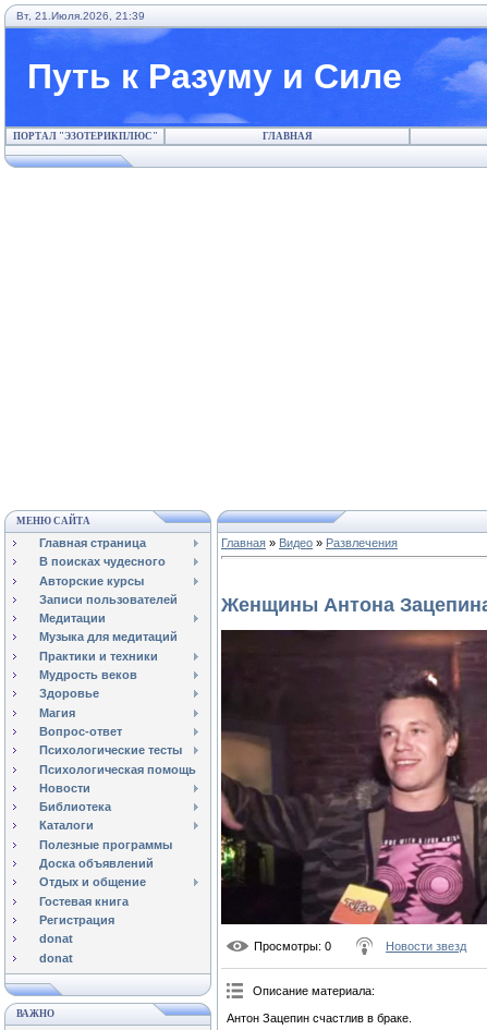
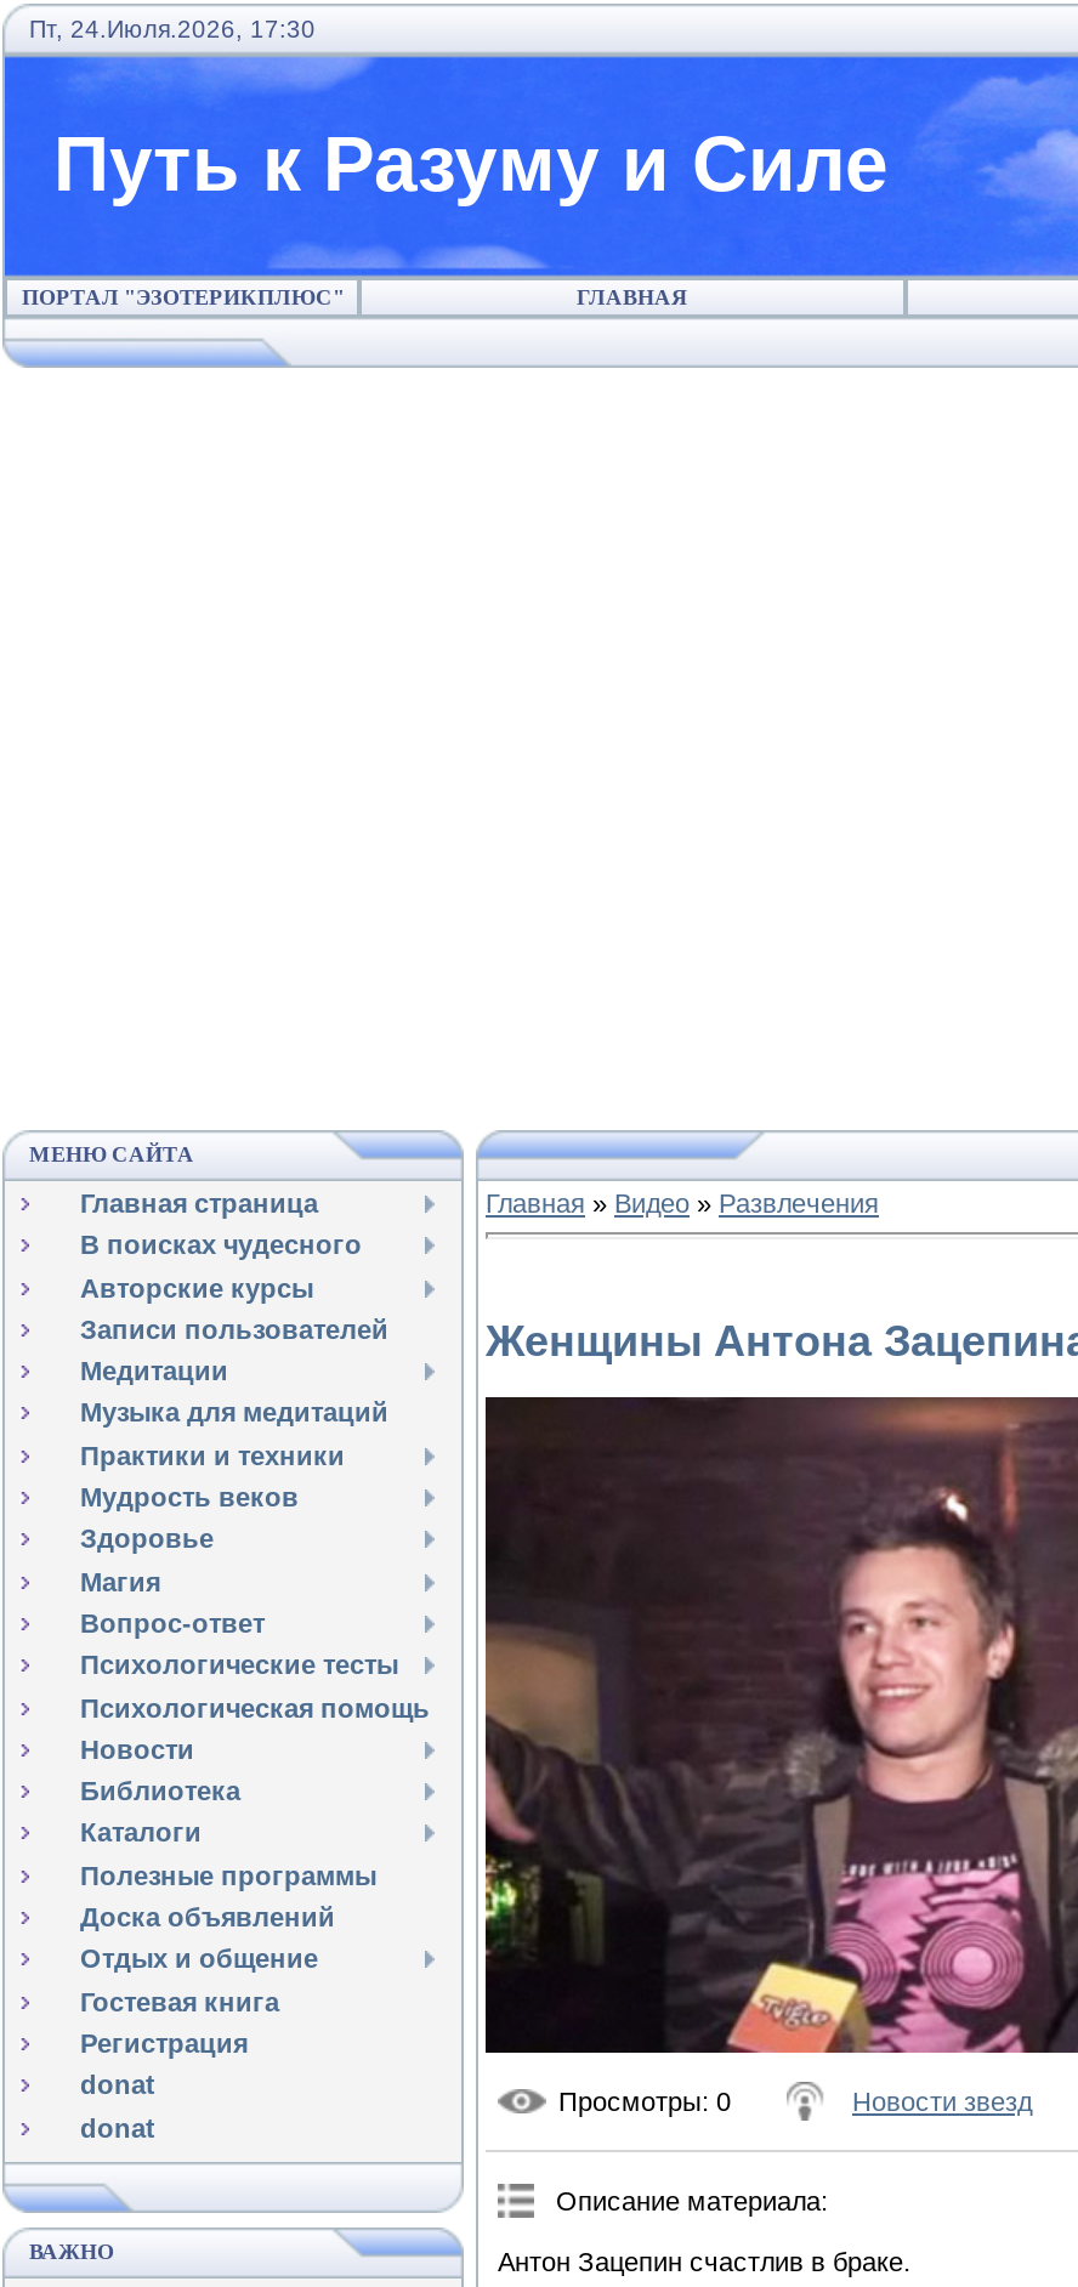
- Вт, 21.Июля.2026, 21:39
+ Пт, 24.Июля.2026, 17:30
